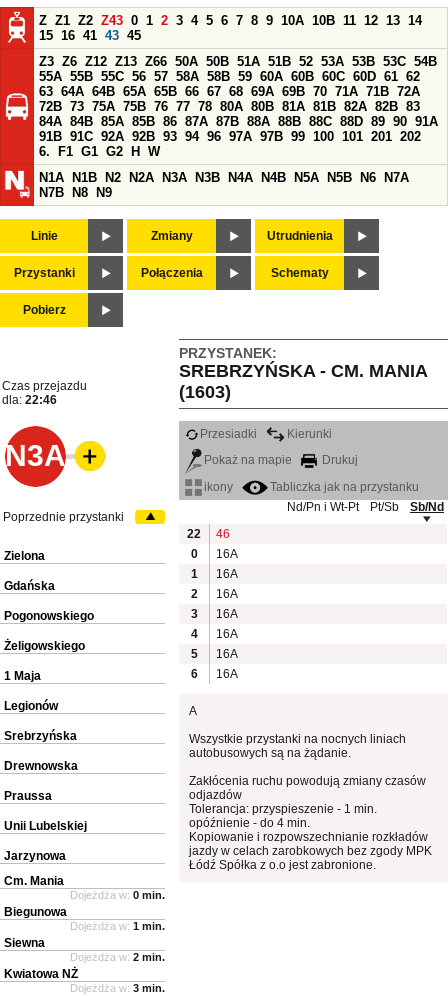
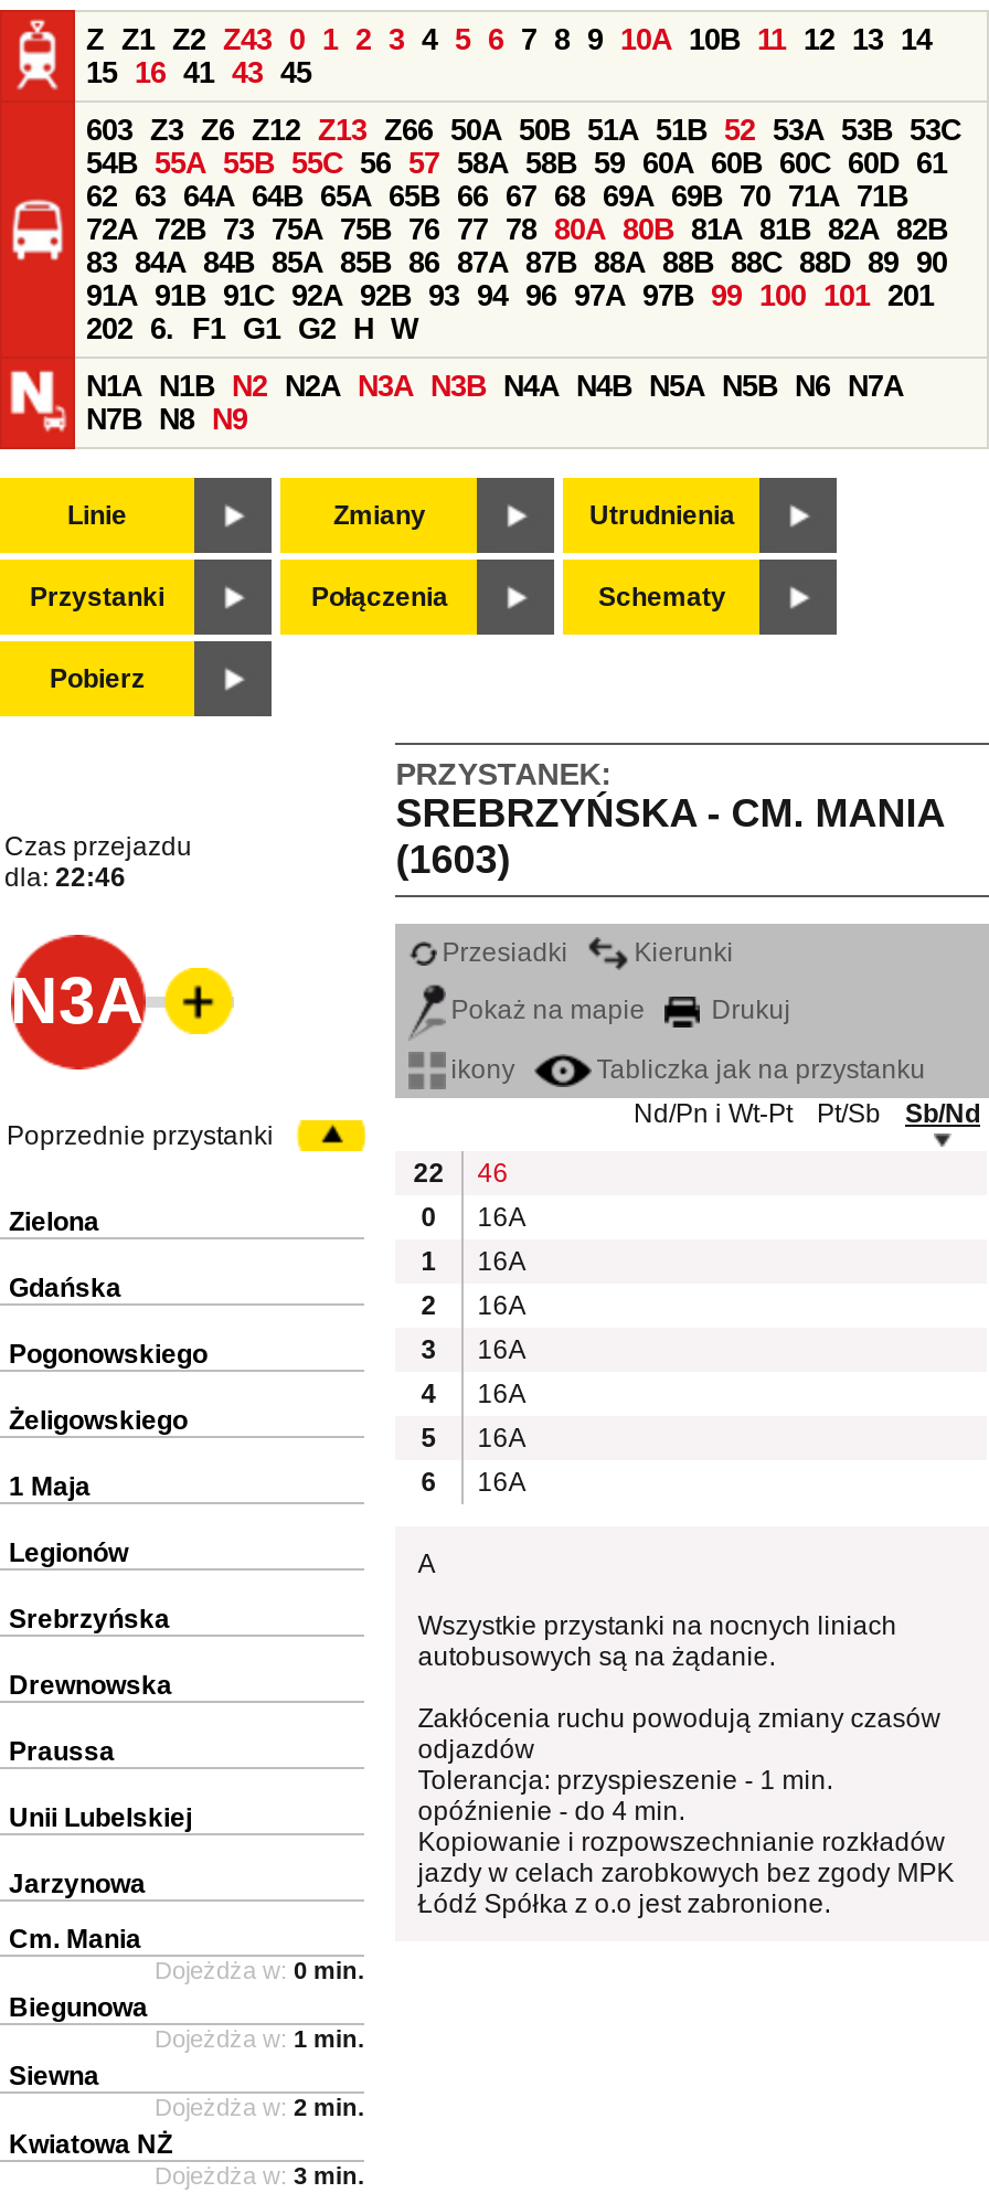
- Z3 Z6 Z12 Z13 Z66 50A 50B 51A 51B 52 53A 53B 53C 54B
- 55A 55B 55C 56 57 58A 58B 59 60A 60B 60C 60D 61 62
- 63 64A 64B 65A 65B 66 67 68 69A 69B 70 71A 71B 72A
- 72B 73 75A 75B 76 77 78 80A 80B 81A 81B 82A 82B 83
- 84A 84B 85A 85B 86 87A 87B 88A 88B 88C 88D 89 90 91A
- 91B 91C 92A 92B 93 94 96 97A 97B 99 100 101 201 202
- 6. F1 G1 G2 H W
+ 603 Z3 Z6 Z12 Z13 Z66 50A 50B 51A 51B 52 53A 53B 53C
+ 54B 55A 55B 55C 56 57 58A 58B 59 60A 60B 60C 60D 61
+ 62 63 64A 64B 65A 65B 66 67 68 69A 69B 70 71A 71B
+ 72A 72B 73 75A 75B 76 77 78 80A 80B 81A 81B 82A 82B
+ 83 84A 84B 85A 85B 86 87A 87B 88A 88B 88C 88D 89 90
+ 91A 91B 91C 92A 92B 93 94 96 97A 97B 99 100 101 201
+ 202 6. F1 G1 G2 H W
